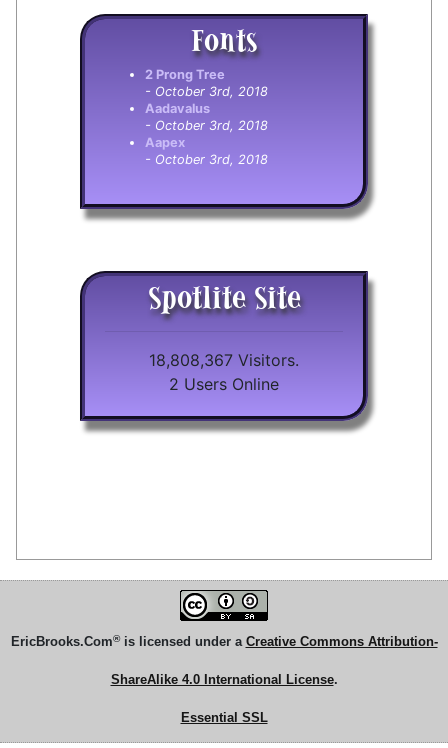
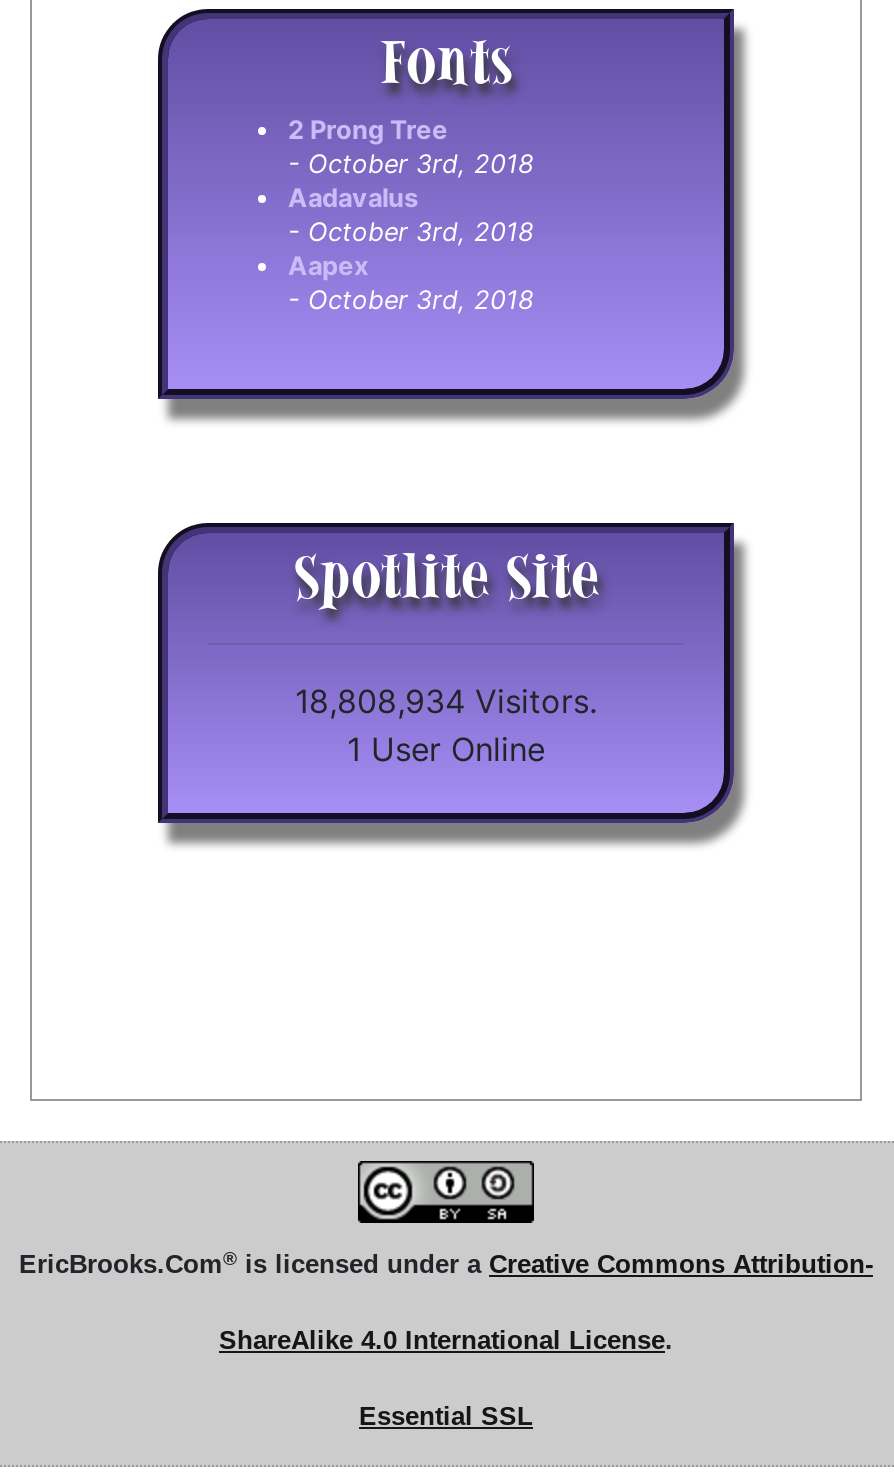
- 18,808,367 Visitors.
+ 18,808,934 Visitors.

- 2 Users Online
+ 1 User Online
